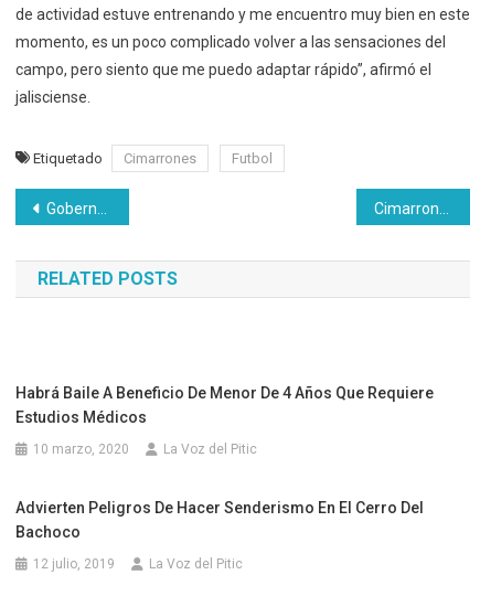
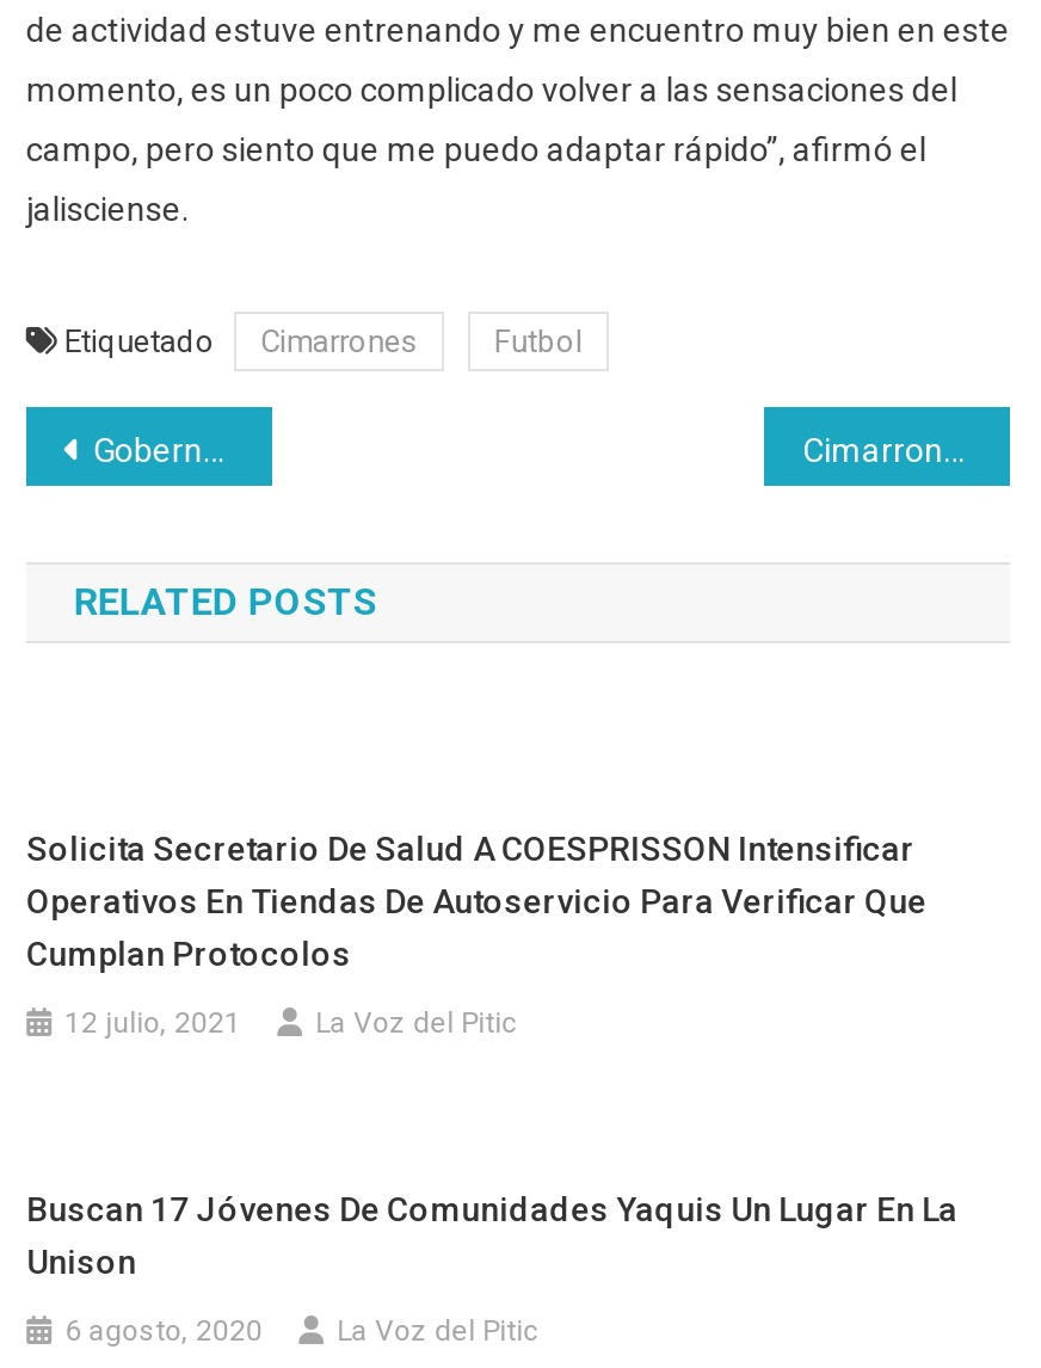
- Habrá Baile A Beneficio De Menor De 4 Años Que Requiere
- Estudios Médicos
+ Solicita Secretario De Salud A COESPRISSON Intensificar
+ Operativos En Tiendas De Autoservicio Para Verificar Que
+ Cumplan Protocolos

- 10 marzo, 2020
+ 12 julio, 2021

- Advierten Peligros De Hacer Senderismo En El Cerro Del
- Bachoco
+ Buscan 17 Jóvenes De Comunidades Yaquis Un Lugar En La
+ Unison

- 12 julio, 2019
+ 6 agosto, 2020
